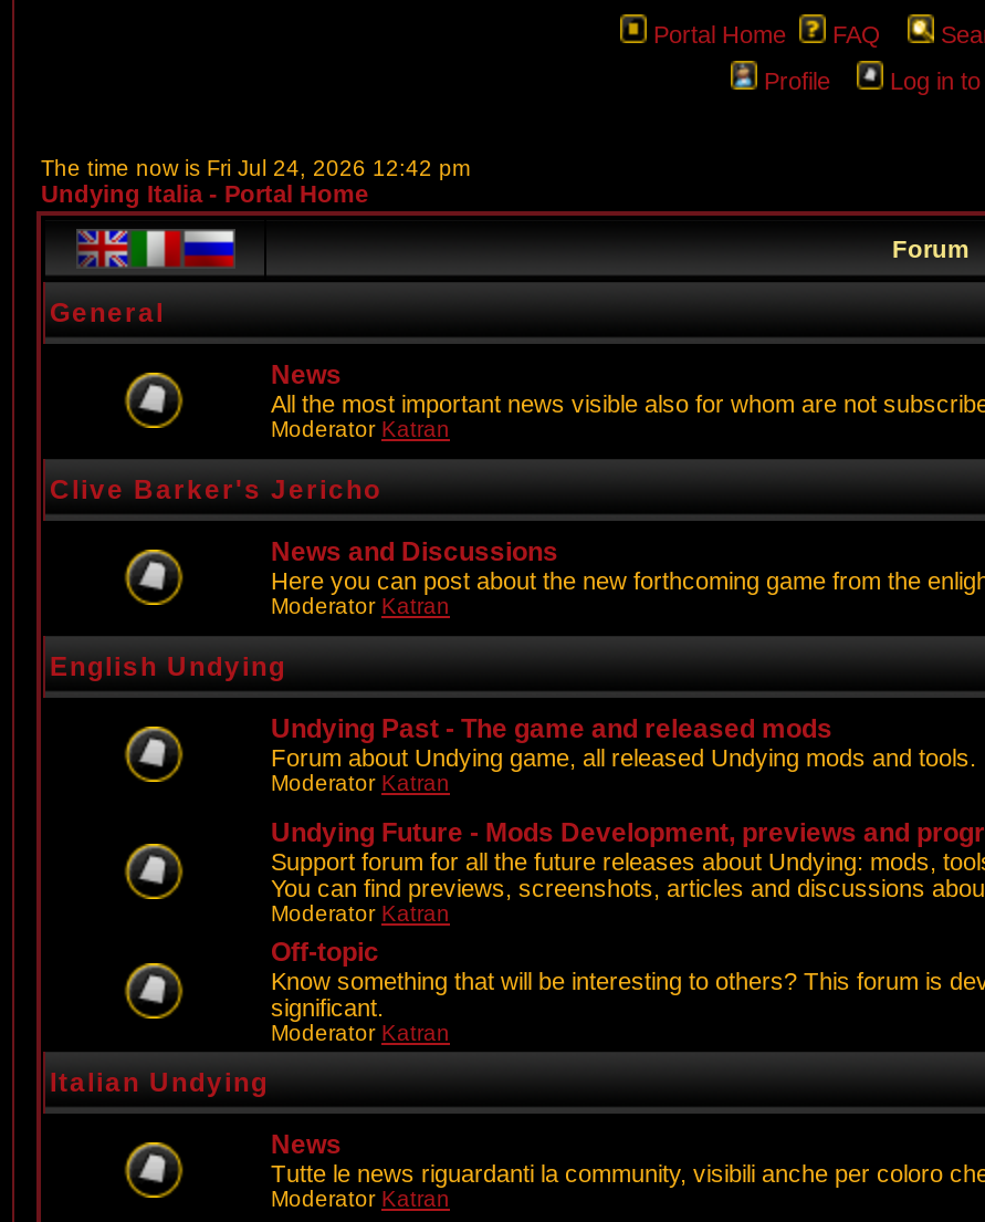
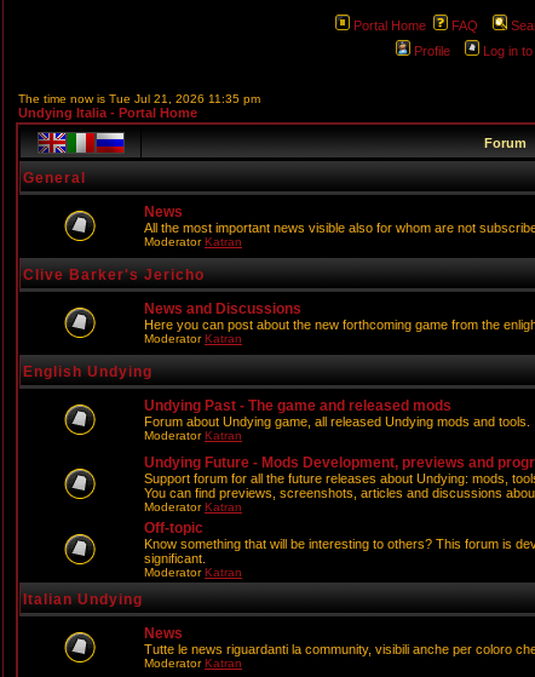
- The time now is Fri Jul 24, 2026 12:42 pm
+ The time now is Tue Jul 21, 2026 11:35 pm
